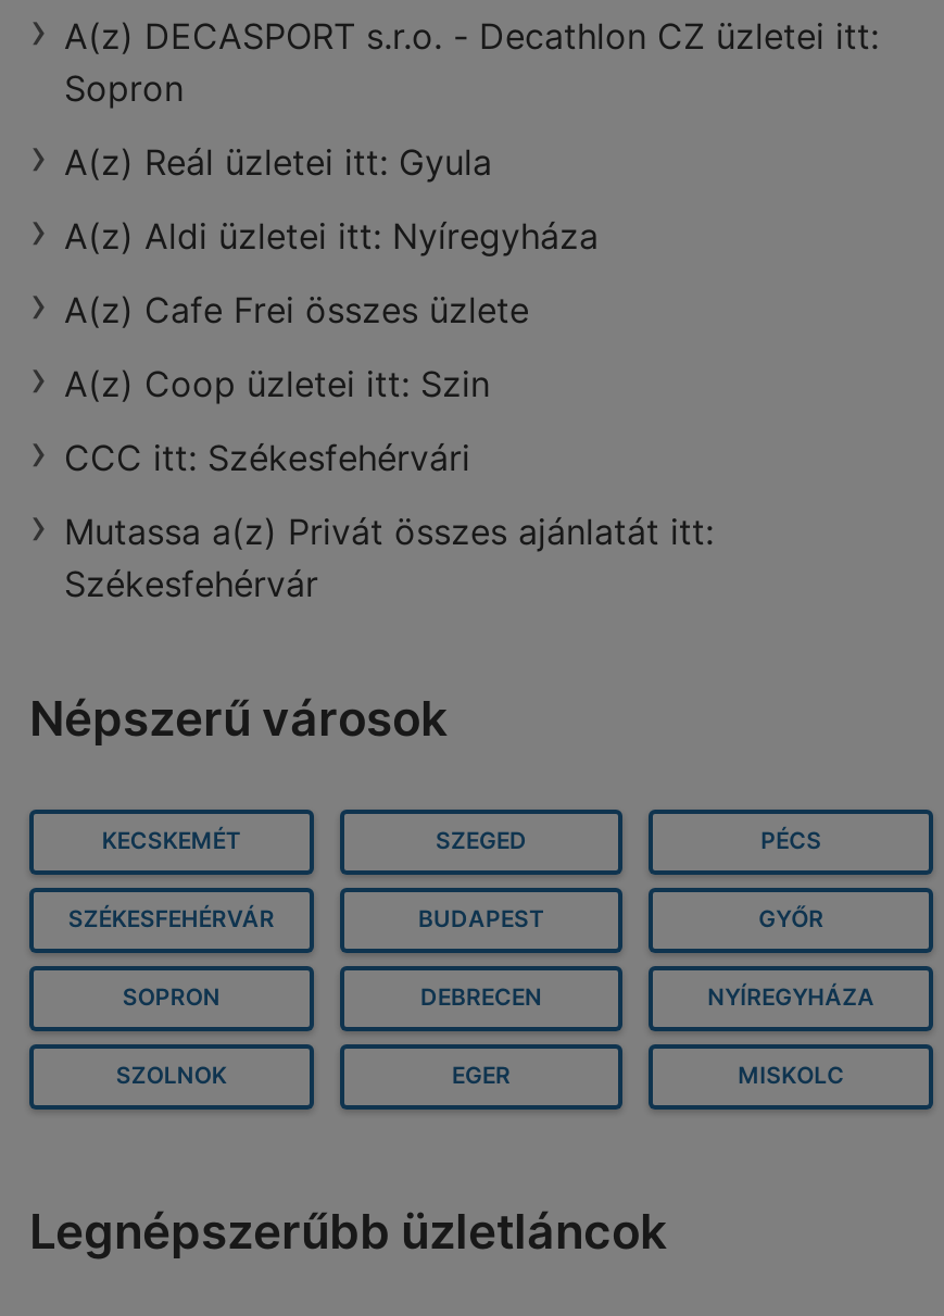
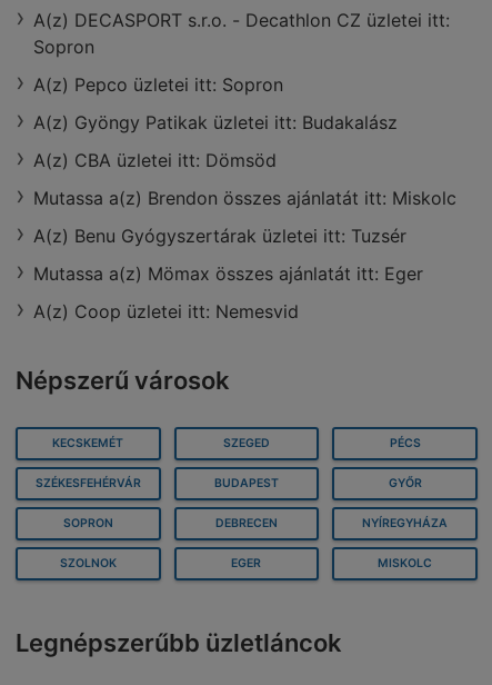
- A(z) Reál üzletei itt: Gyula
- A(z) Aldi üzletei itt: Nyíregyháza
- A(z) Cafe Frei összes üzlete
- A(z) Coop üzletei itt: Szin
- CCC itt: Székesfehérvári
- Mutassa a(z) Privát összes ajánlatát itt:
- Székesfehérvár
+ A(z) Pepco üzletei itt: Sopron
+ A(z) Gyöngy Patikak üzletei itt: Budakalász
+ A(z) CBA üzletei itt: Dömsöd
+ Mutassa a(z) Brendon összes ajánlatát itt: Miskolc
+ A(z) Benu Gyógyszertárak üzletei itt: Tuzsér
+ Mutassa a(z) Mömax összes ajánlatát itt: Eger
+ A(z) Coop üzletei itt: Nemesvid
